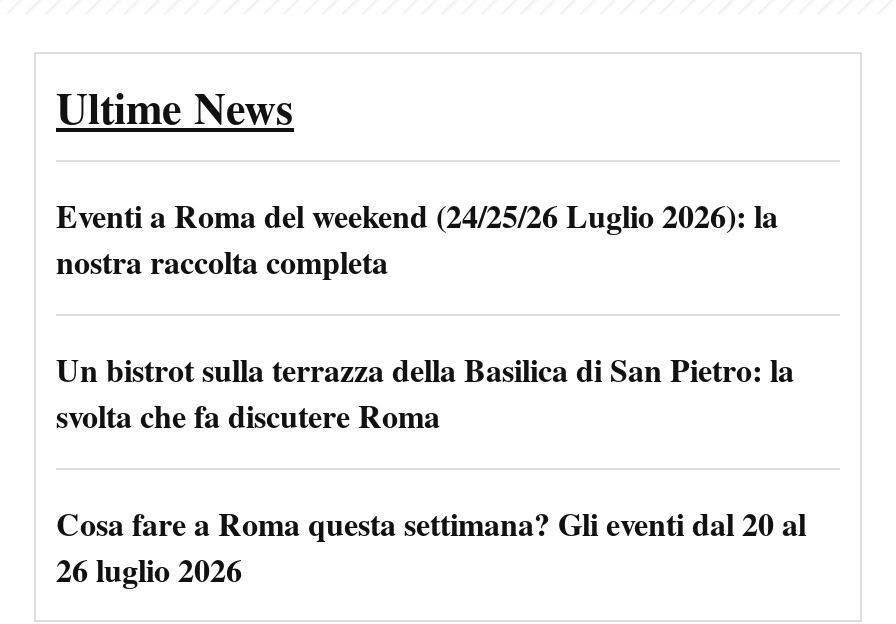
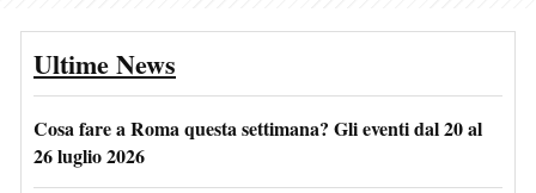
- Eventi a Roma del weekend (24/25/26 Luglio 2026): la
- nostra raccolta completa
- Un bistrot sulla terrazza della Basilica di San Pietro: la
- svolta che fa discutere Roma
